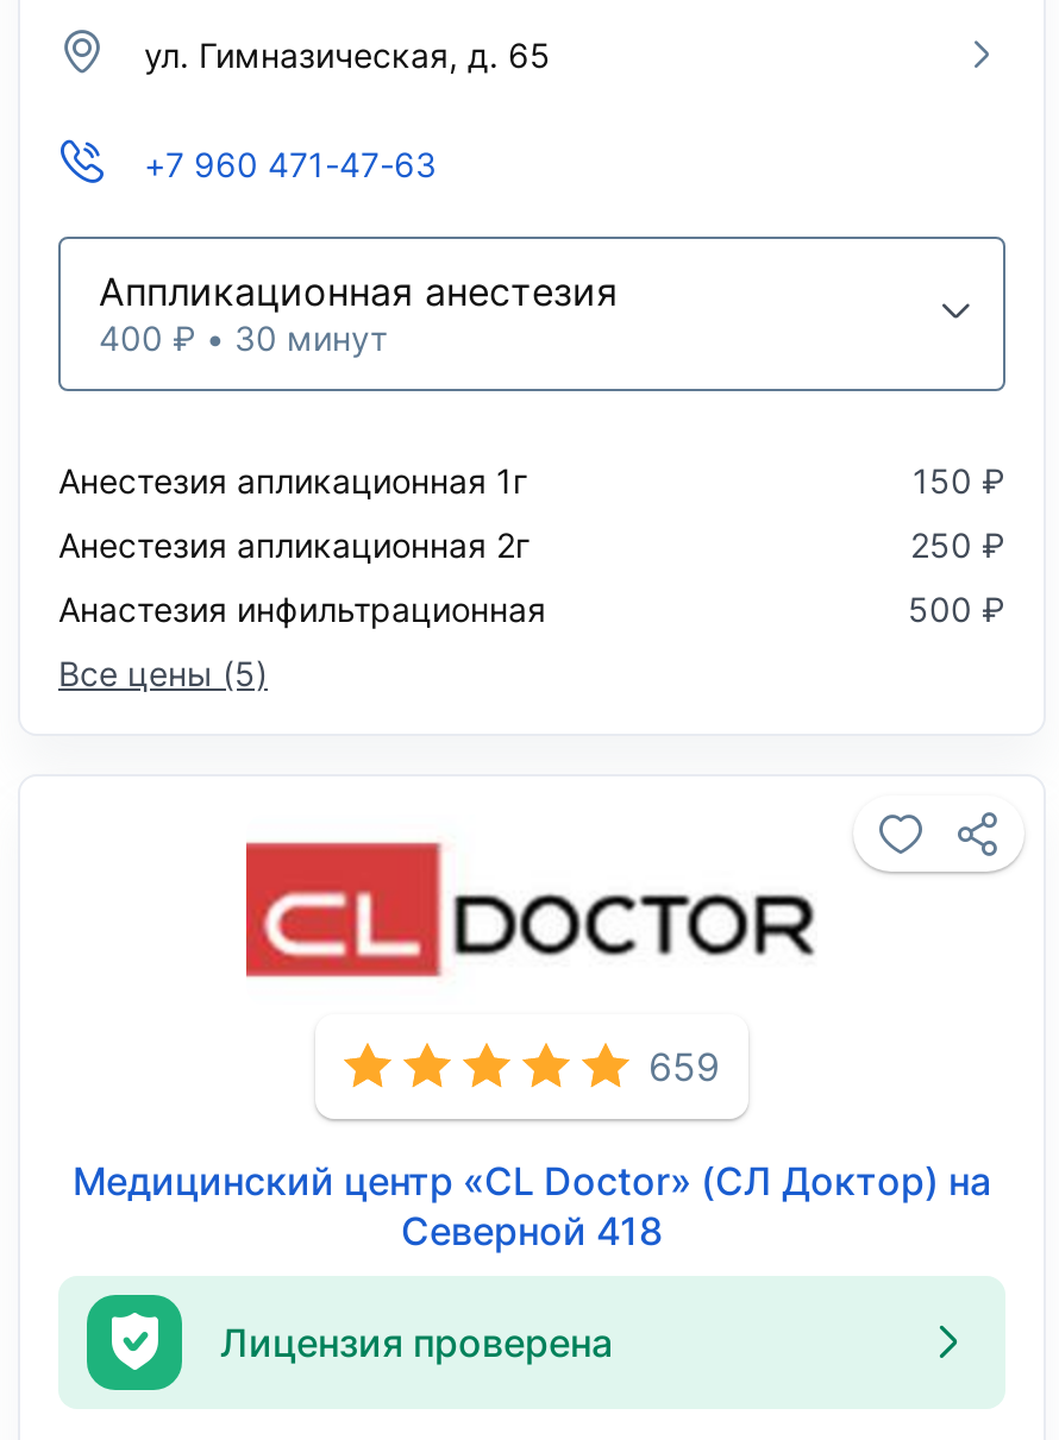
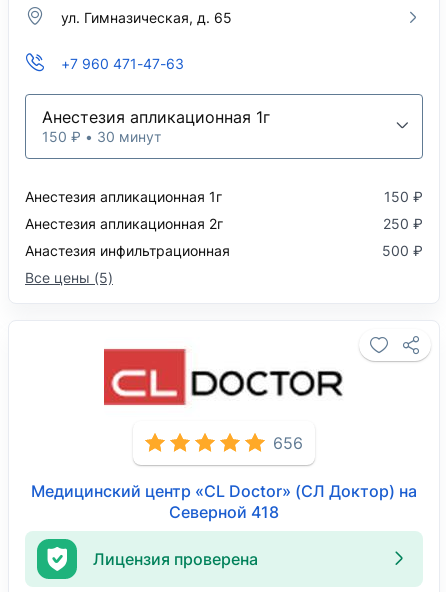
- Аппликационная анестезия
- 400 ₽ • 30 минут
+ Анестезия апликационная 1г
+ 150 ₽ • 30 минут

- 659
+ 656
